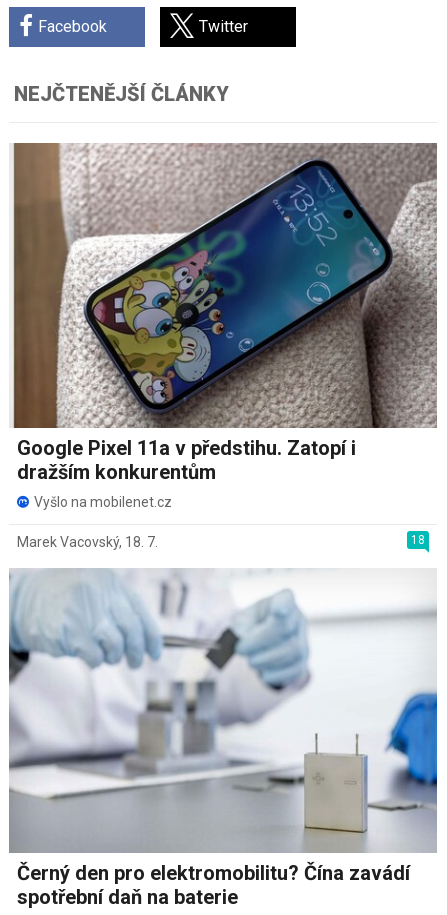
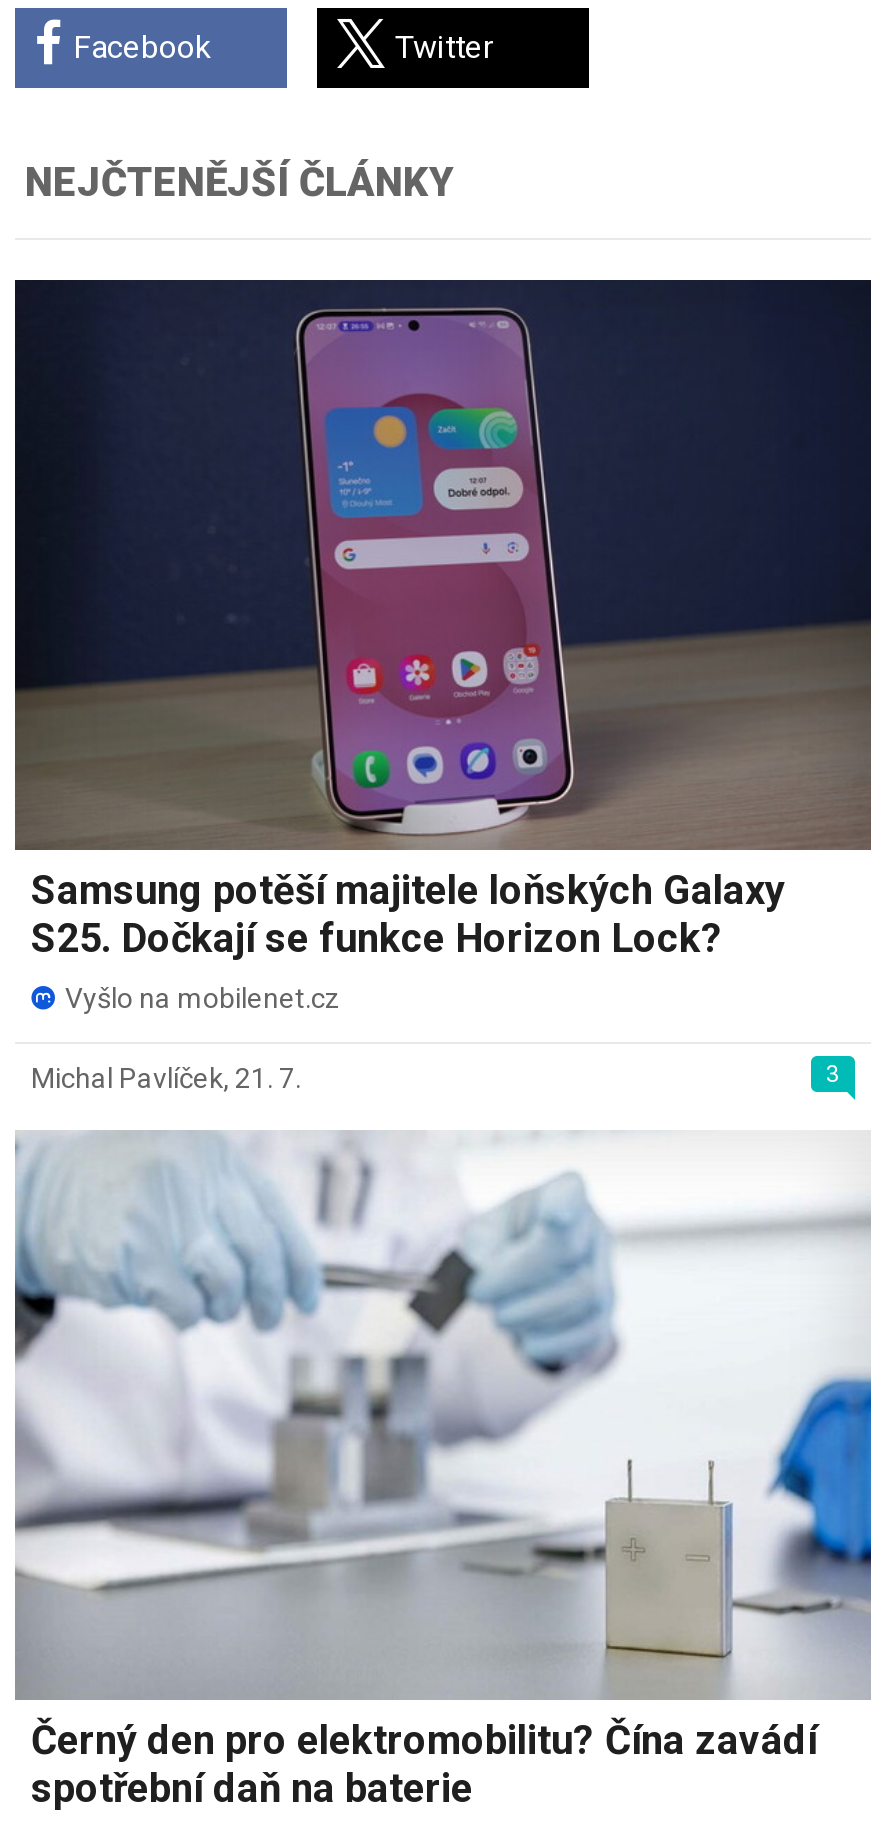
- [image]
- Google Pixel 11a v předstihu. Zatopí i
- dražším konkurentům
+ [image]
+ Samsung potěší majitele loňských Galaxy
+ S25. Dočkají se funkce Horizon Lock?

- 18
- Marek Vacovský, 18. 7.
+ 3
+ Michal Pavlíček, 21. 7.
